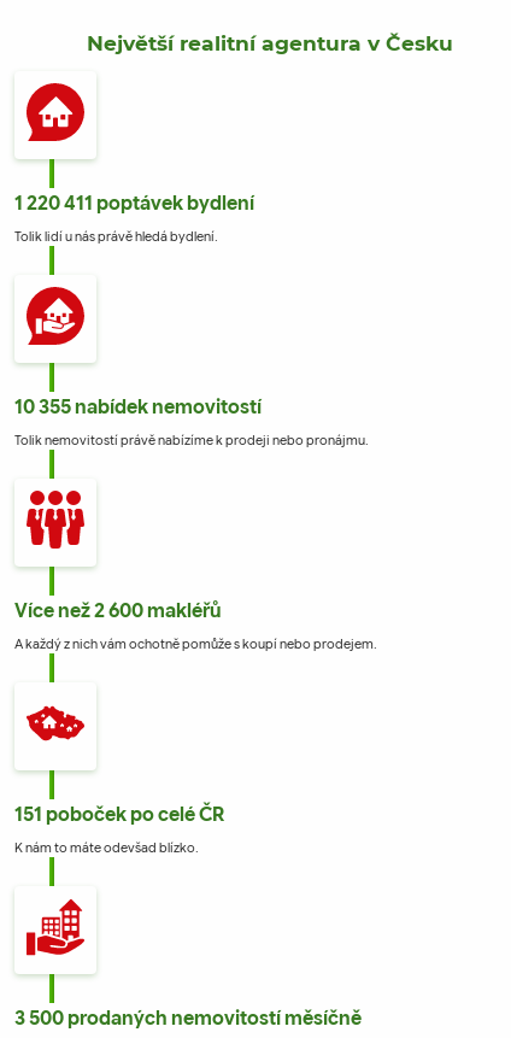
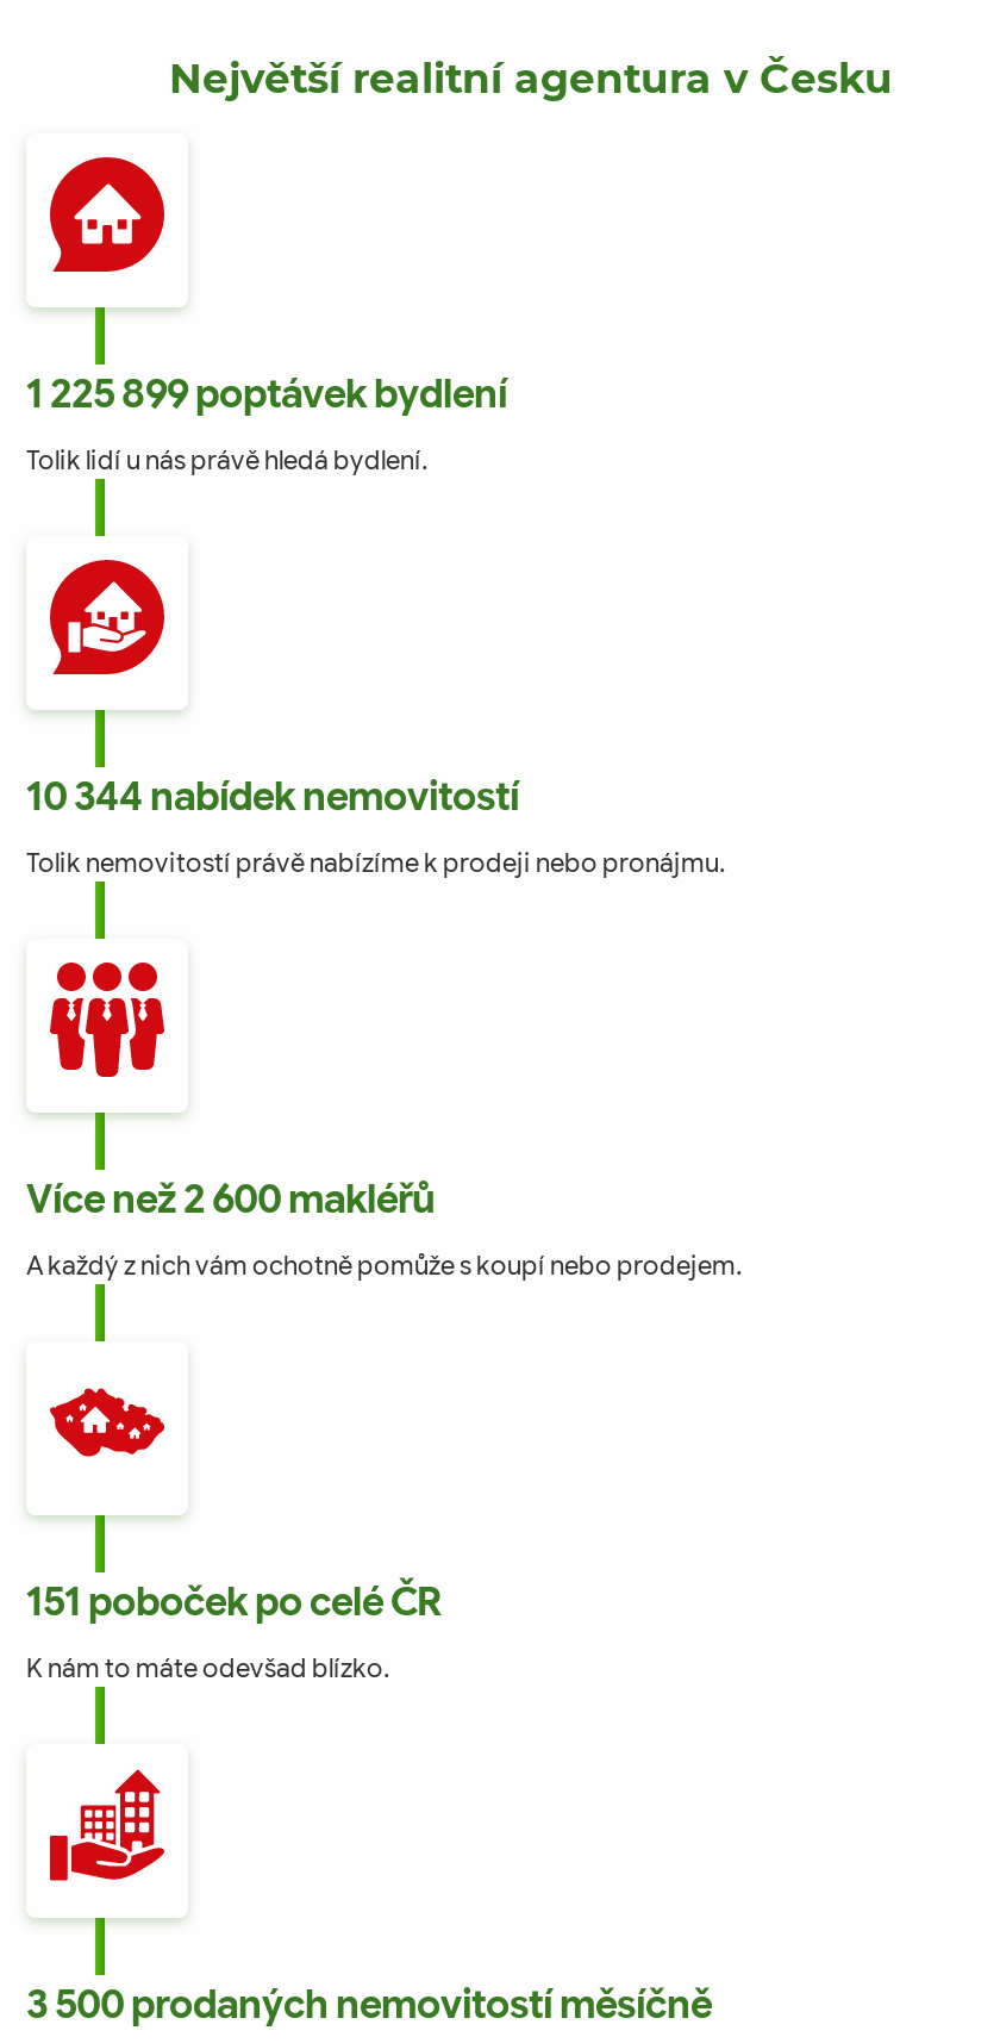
- 1 220 411 poptávek bydlení
+ 1 225 899 poptávek bydlení

- 10 355 nabídek nemovitostí
+ 10 344 nabídek nemovitostí
